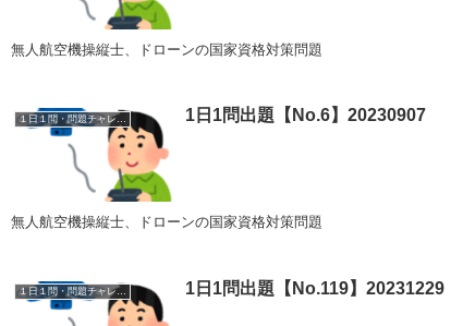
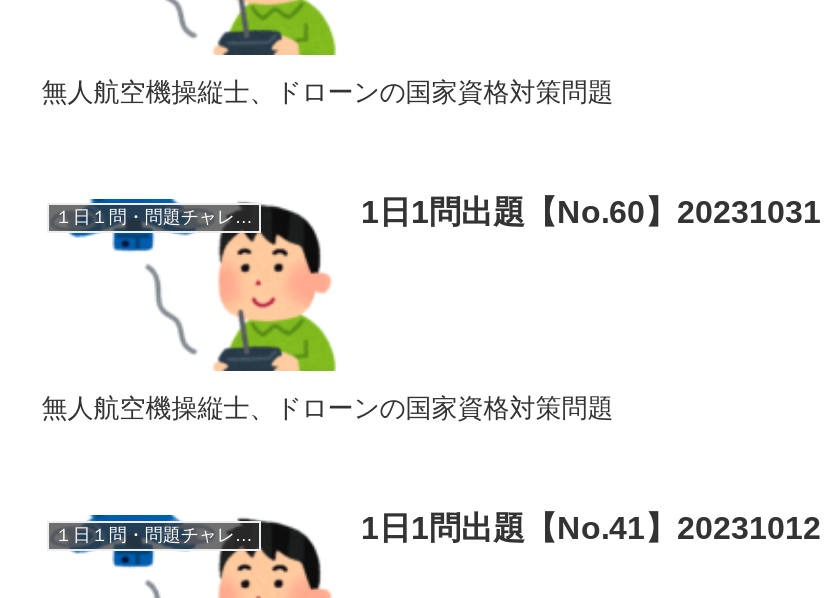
- 1日1問出題【No.6】20230907
+ 1日1問出題【No.60】20231031

- 1日1問出題【No.119】20231229
+ 1日1問出題【No.41】20231012
